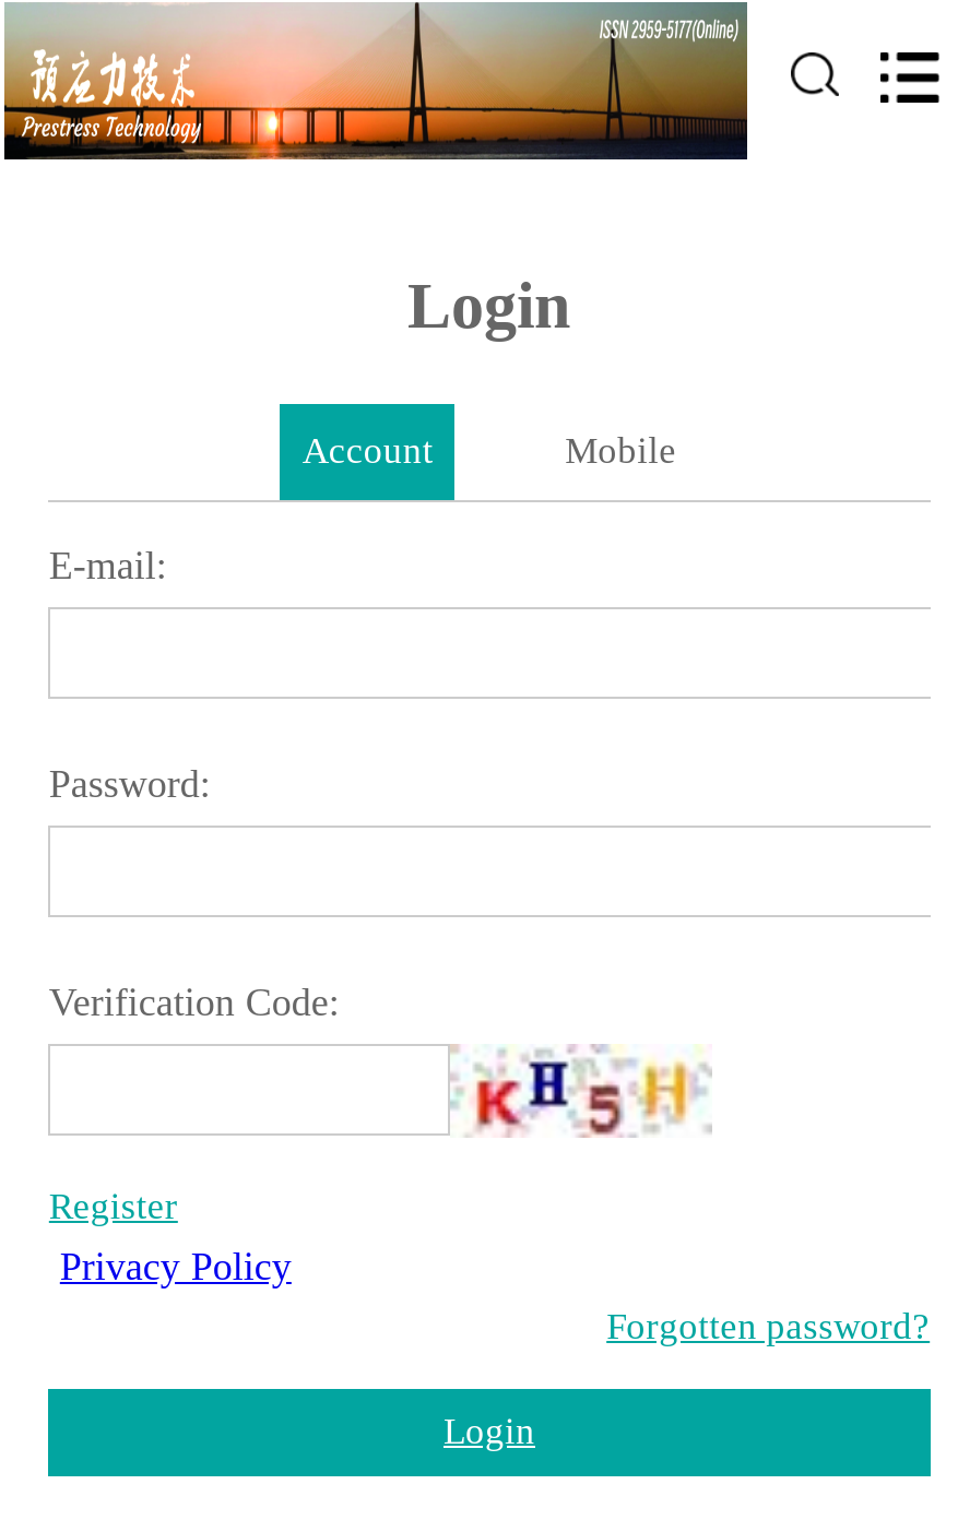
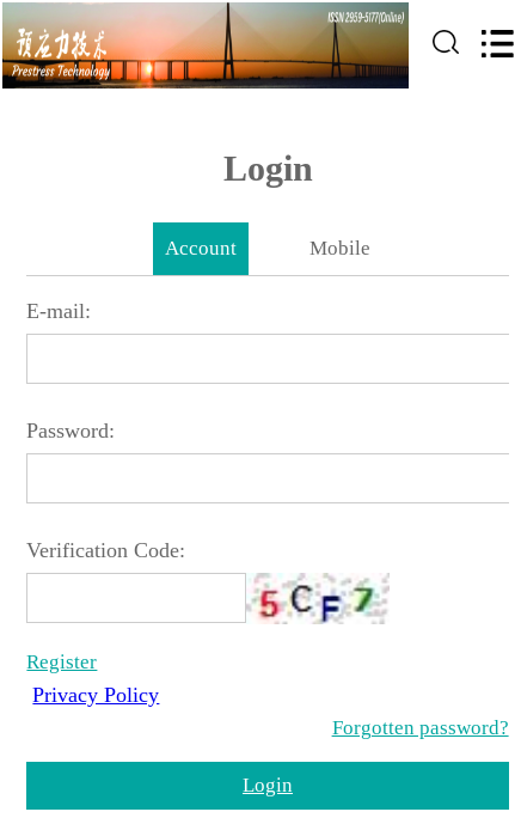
- [image]
+ [image]
